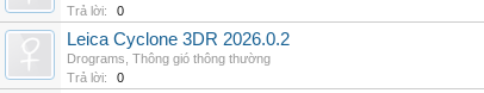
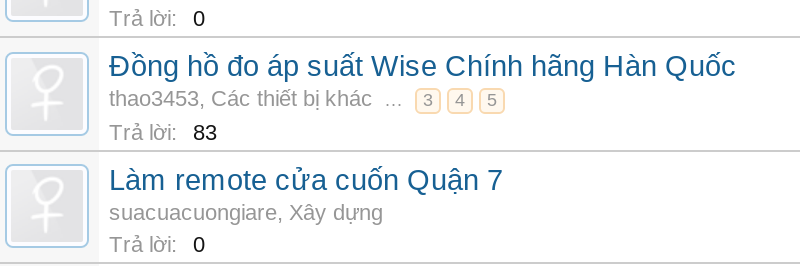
- Leica Cyclone 3DR 2026.0.2
- Drograms, Thông gió thông thường
+ Đồng hồ đo áp suất Wise Chính hãng Hàn Quốc
+ thao3453, Các thiết bị khác ...
+ 3
+ 4
+ 5
+ Trả lời:
+ 83
+ Làm remote cửa cuốn Quận 7
+ suacuacuongiare, Xây dựng
